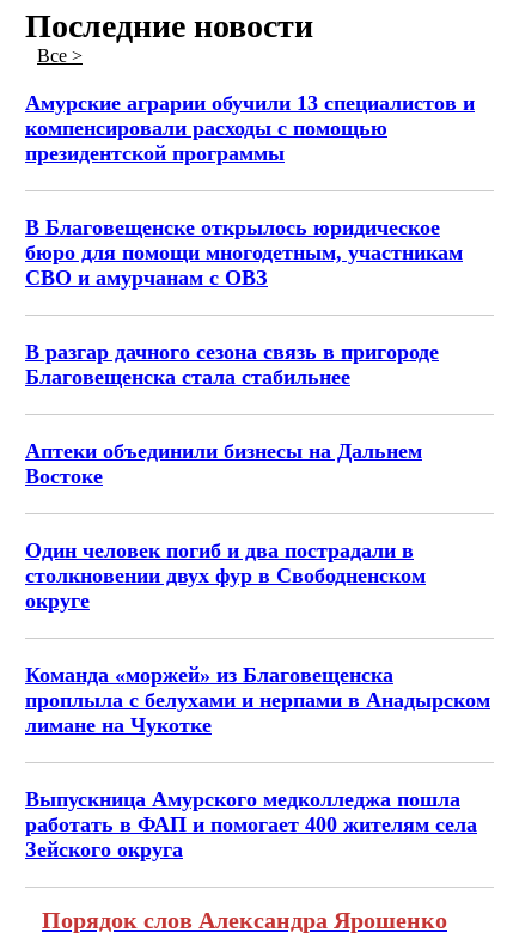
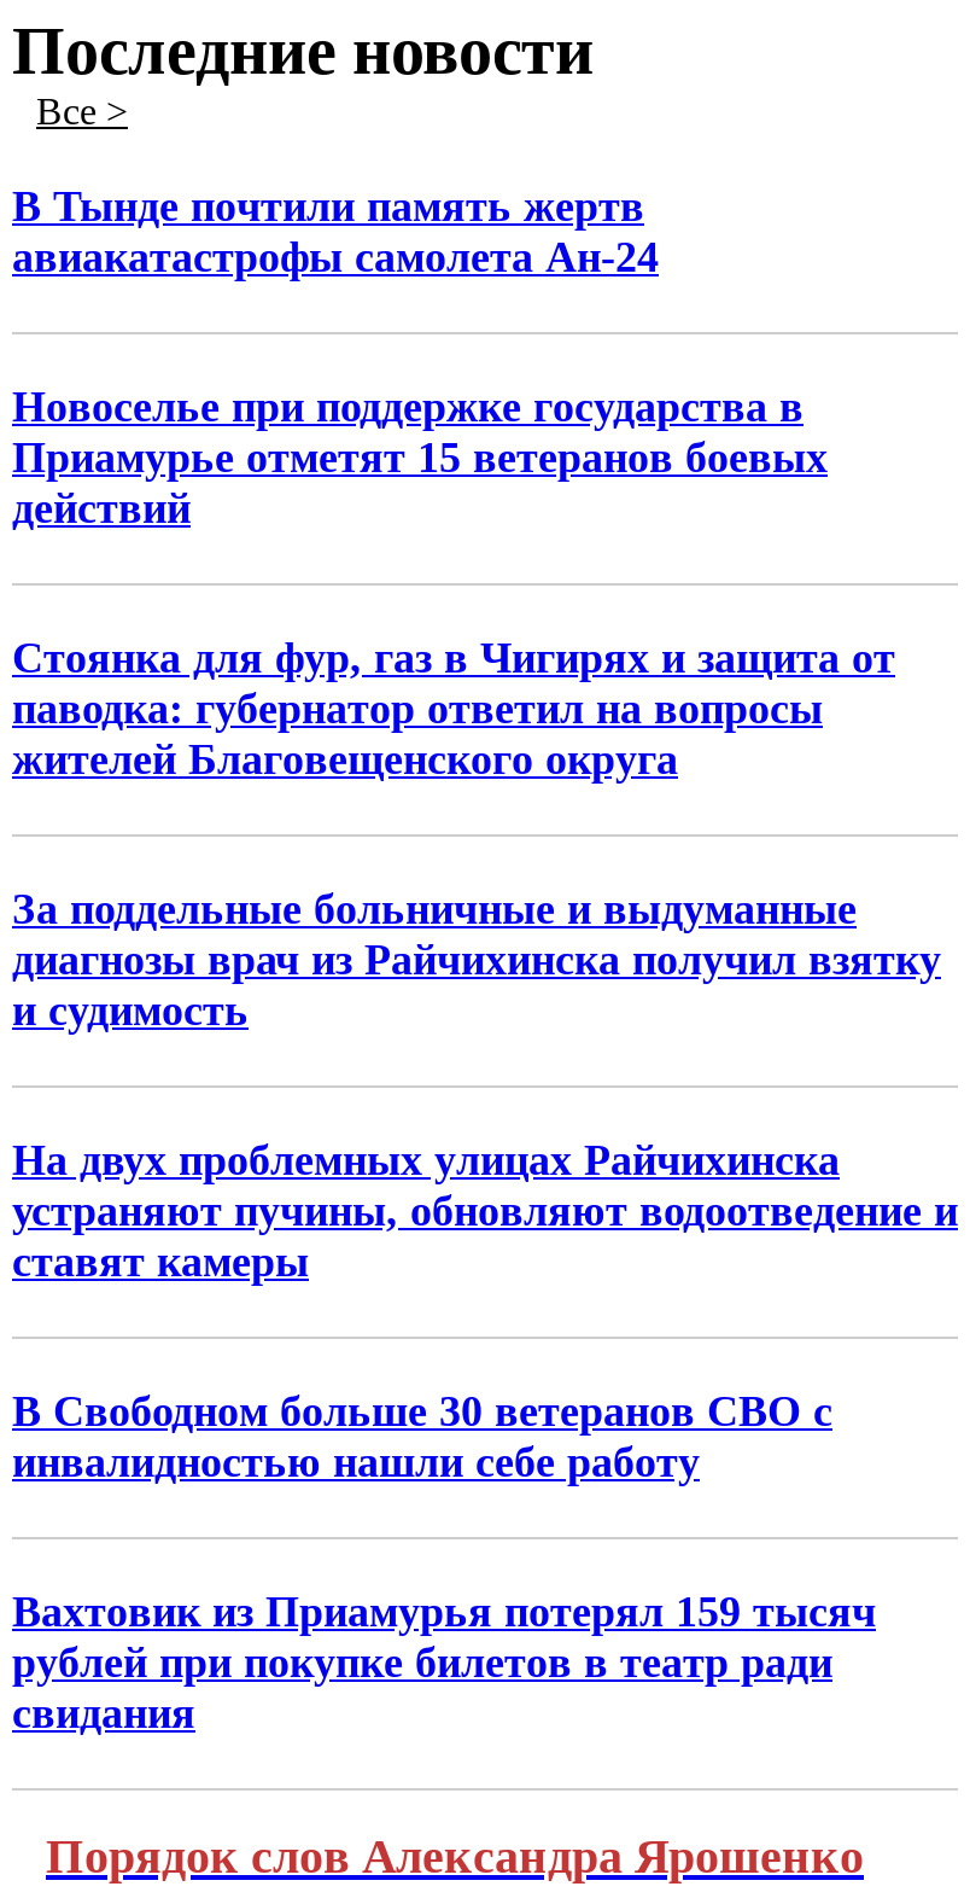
- Амурские аграрии обучили 13 специалистов и
- компенсировали расходы с помощью
- президентской программы
+ В Тынде почтили память жертв
+ авиакатастрофы самолета Ан-24

- В Благовещенске открылось юридическое
- бюро для помощи многодетным, участникам
- СВО и амурчанам с ОВЗ
+ Новоселье при поддержке государства в
+ Приамурье отметят 15 ветеранов боевых
+ действий

- В разгар дачного сезона связь в пригороде
- Благовещенска стала стабильнее
+ Стоянка для фур, газ в Чигирях и защита от
+ паводка: губернатор ответил на вопросы
+ жителей Благовещенского округа

- Аптеки объединили бизнесы на Дальнем
- Востоке
+ За поддельные больничные и выдуманные
+ диагнозы врач из Райчихинска получил взятку
+ и судимость

- Один человек погиб и два пострадали в
- столкновении двух фур в Свободненском
- округе
+ На двух проблемных улицах Райчихинска
+ устраняют пучины, обновляют водоотведение и
+ ставят камеры

- Команда «моржей» из Благовещенска
- проплыла с белухами и нерпами в Анадырском
- лимане на Чукотке
+ В Свободном больше 30 ветеранов СВО с
+ инвалидностью нашли себе работу

- Выпускница Амурского медколледжа пошла
- работать в ФАП и помогает 400 жителям села
- Зейского округа
+ Вахтовик из Приамурья потерял 159 тысяч
+ рублей при покупке билетов в театр ради
+ свидания
